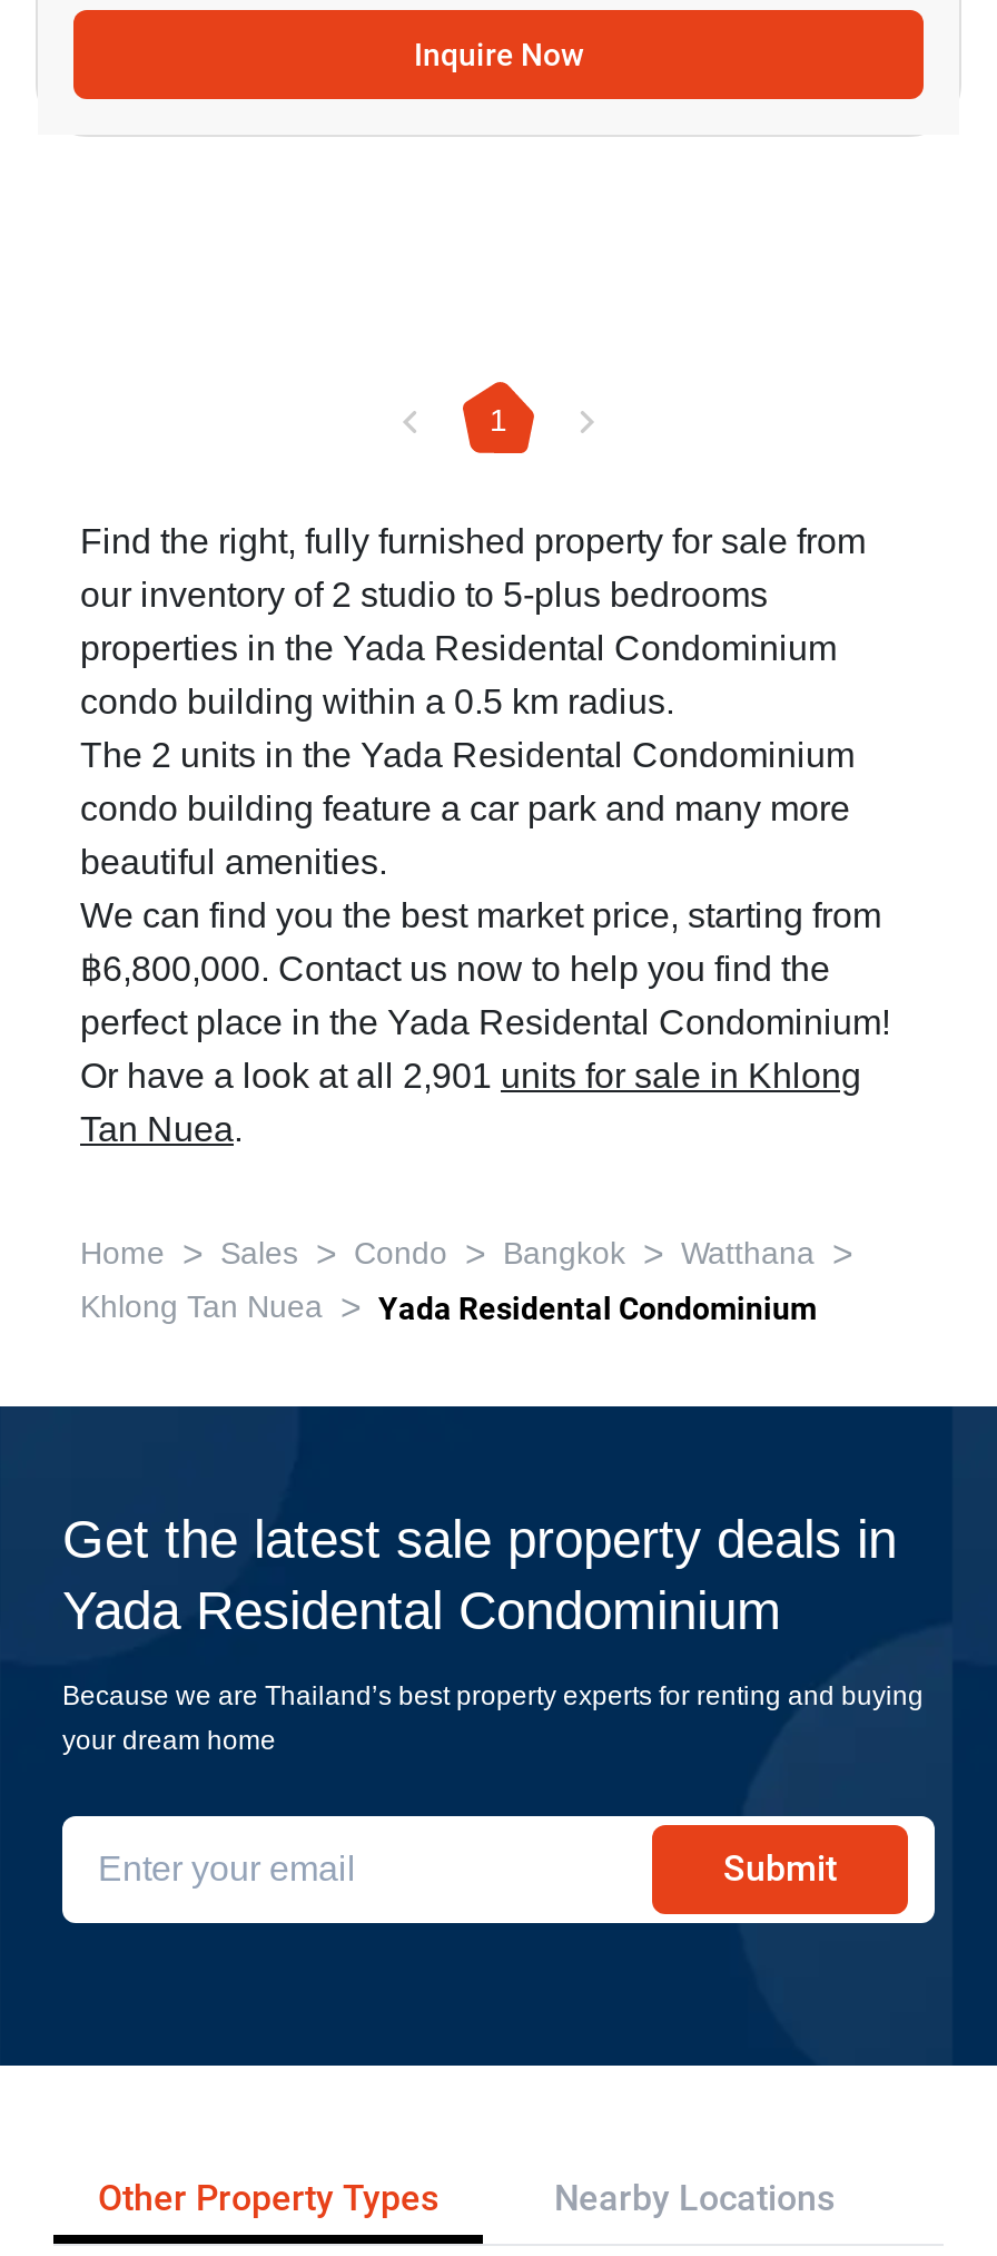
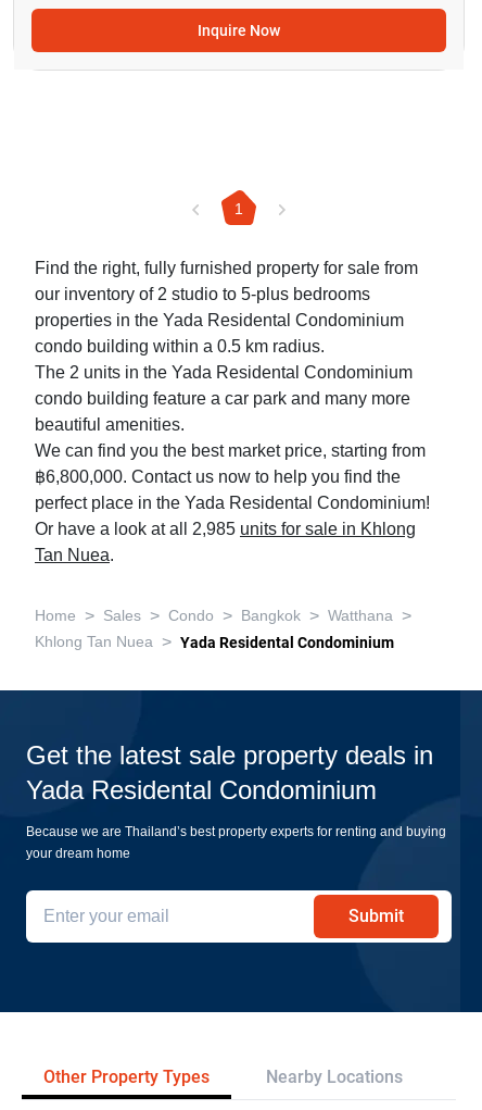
- Or have a look at all 2,901 units for sale in Khlong
+ Or have a look at all 2,985 units for sale in Khlong
